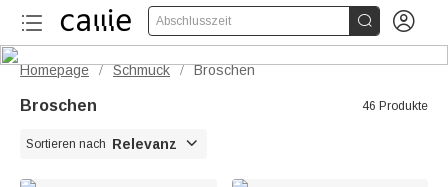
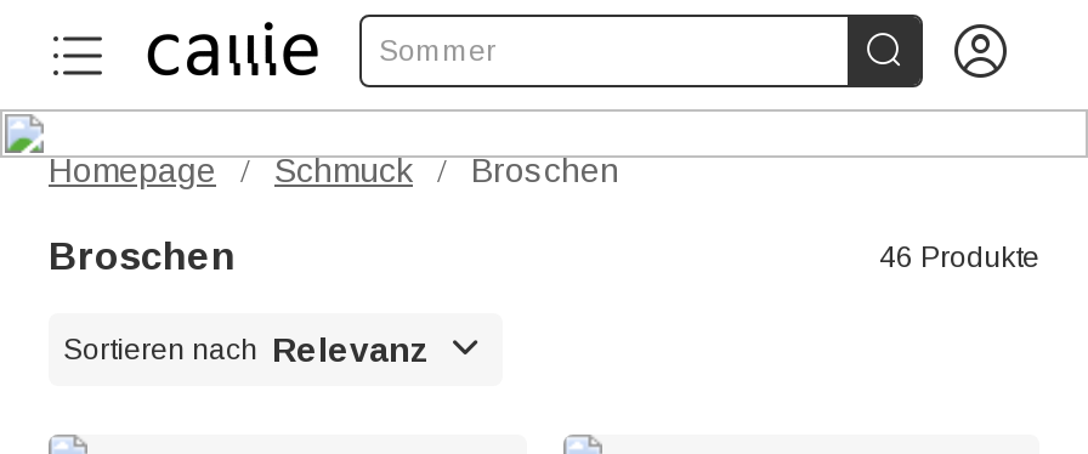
- Abschlusszeit
+ Sommer
